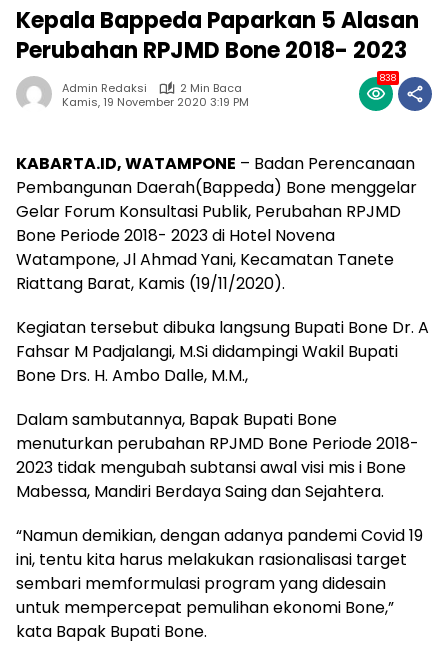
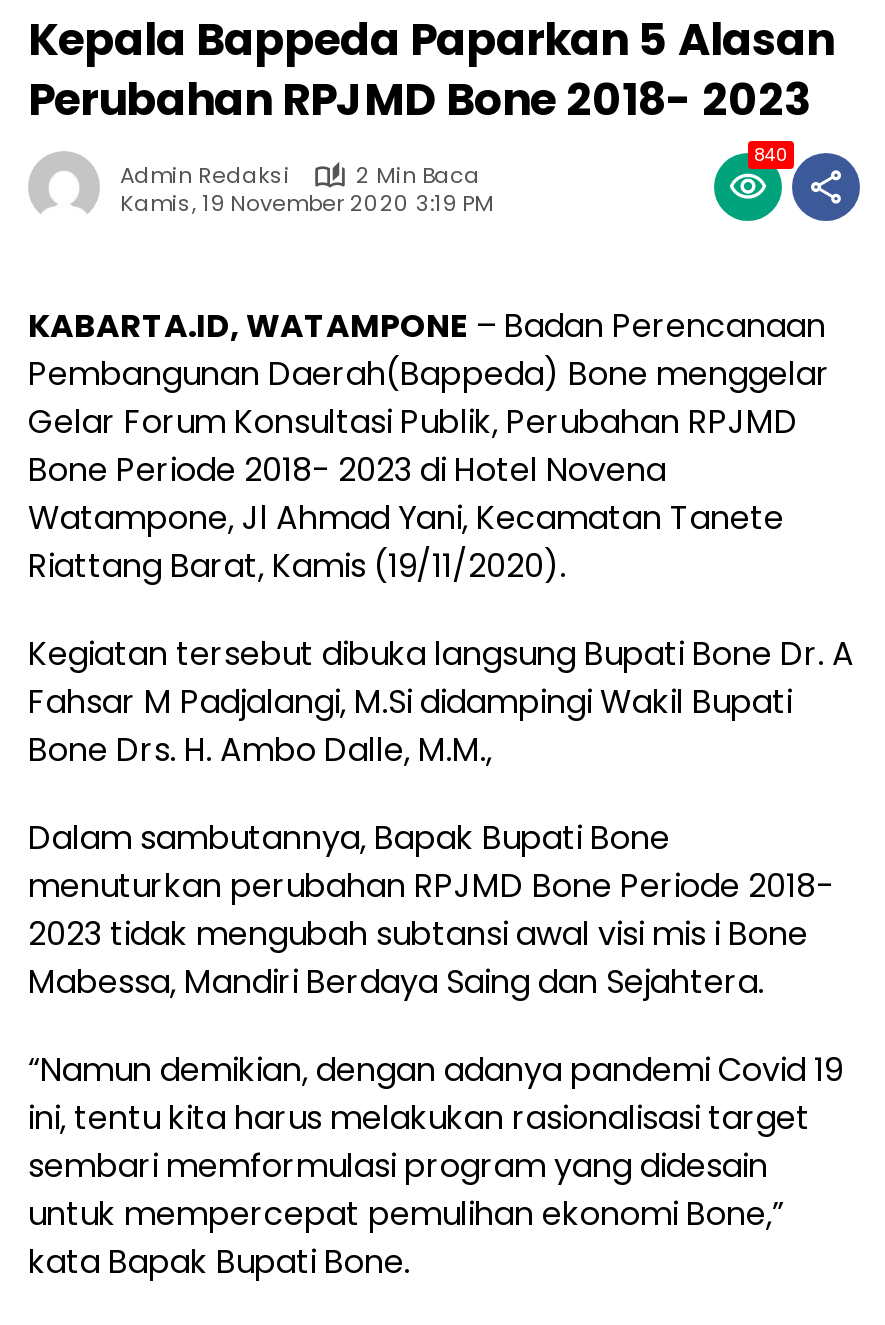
- 838
+ 840
